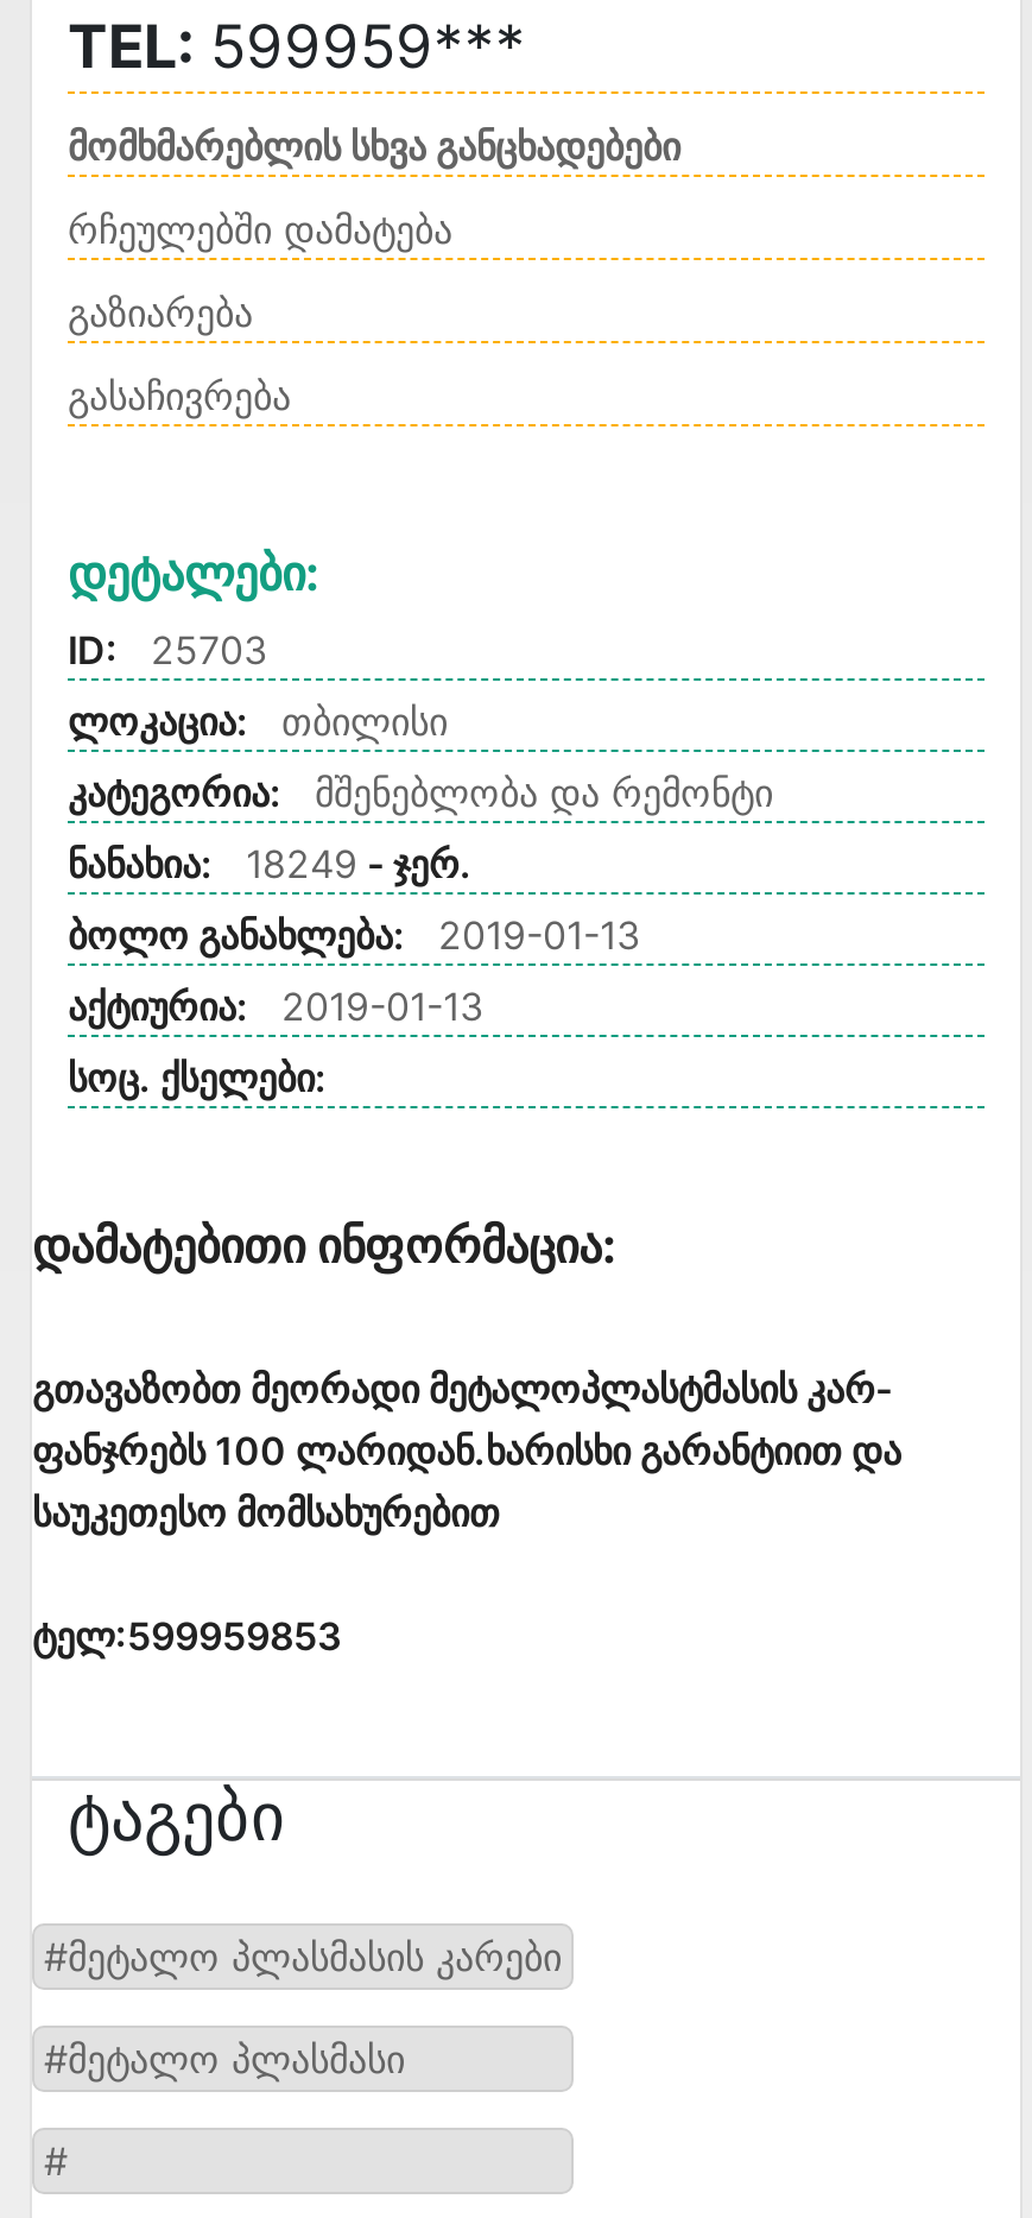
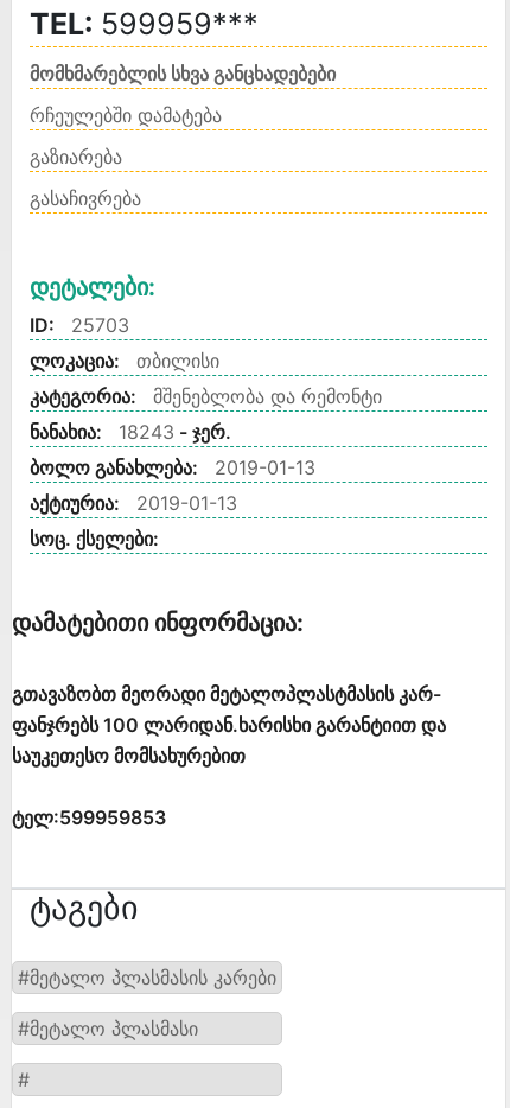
- ნანახია: 18249 - ჯერ.
+ ნანახია: 18243 - ჯერ.
